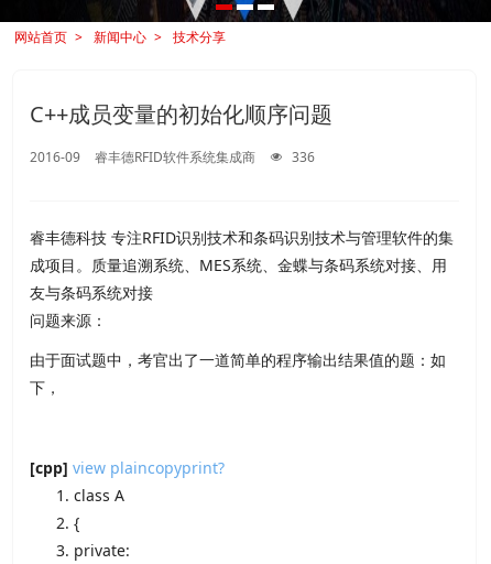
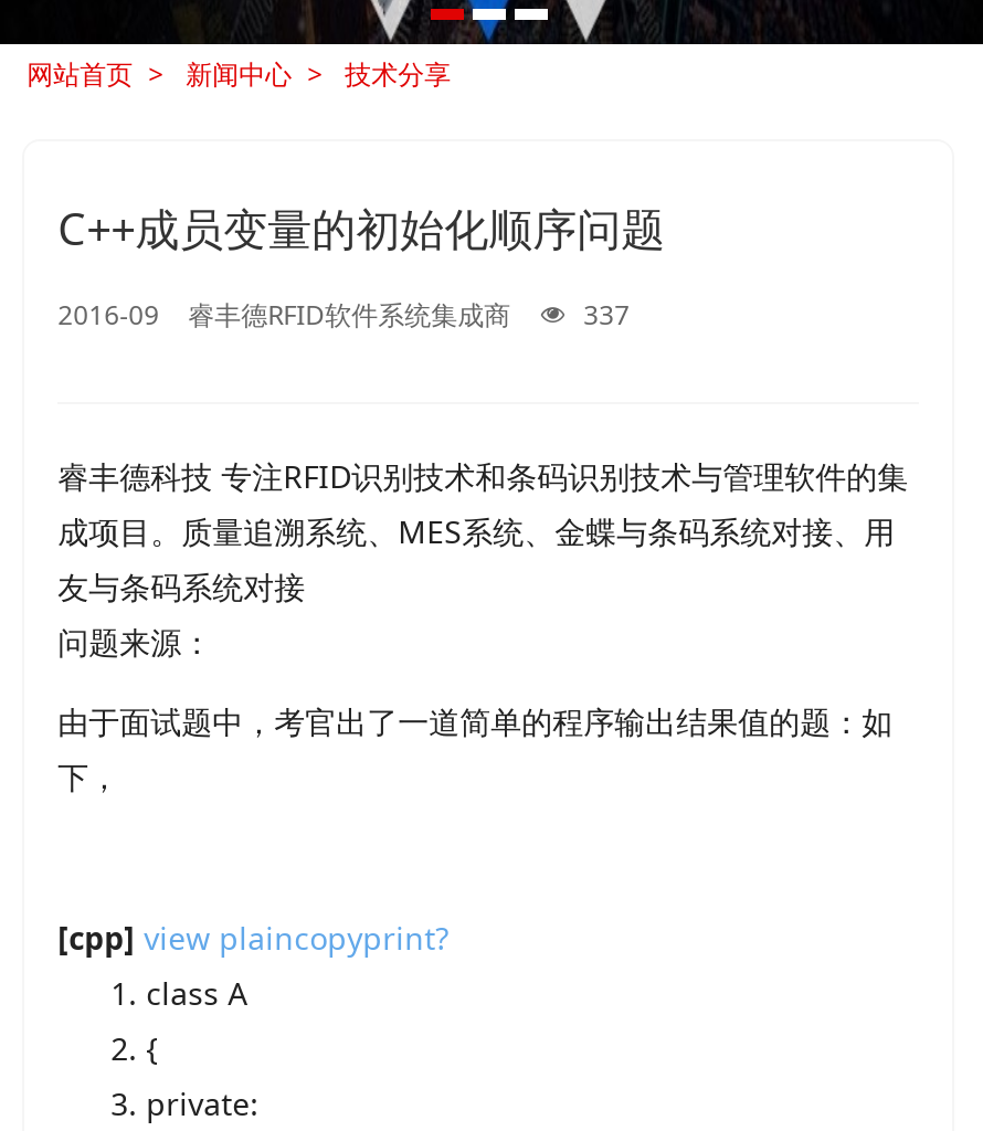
- 2016-09 睿丰德RFID软件系统集成商 336
+ 2016-09 睿丰德RFID软件系统集成商 337
